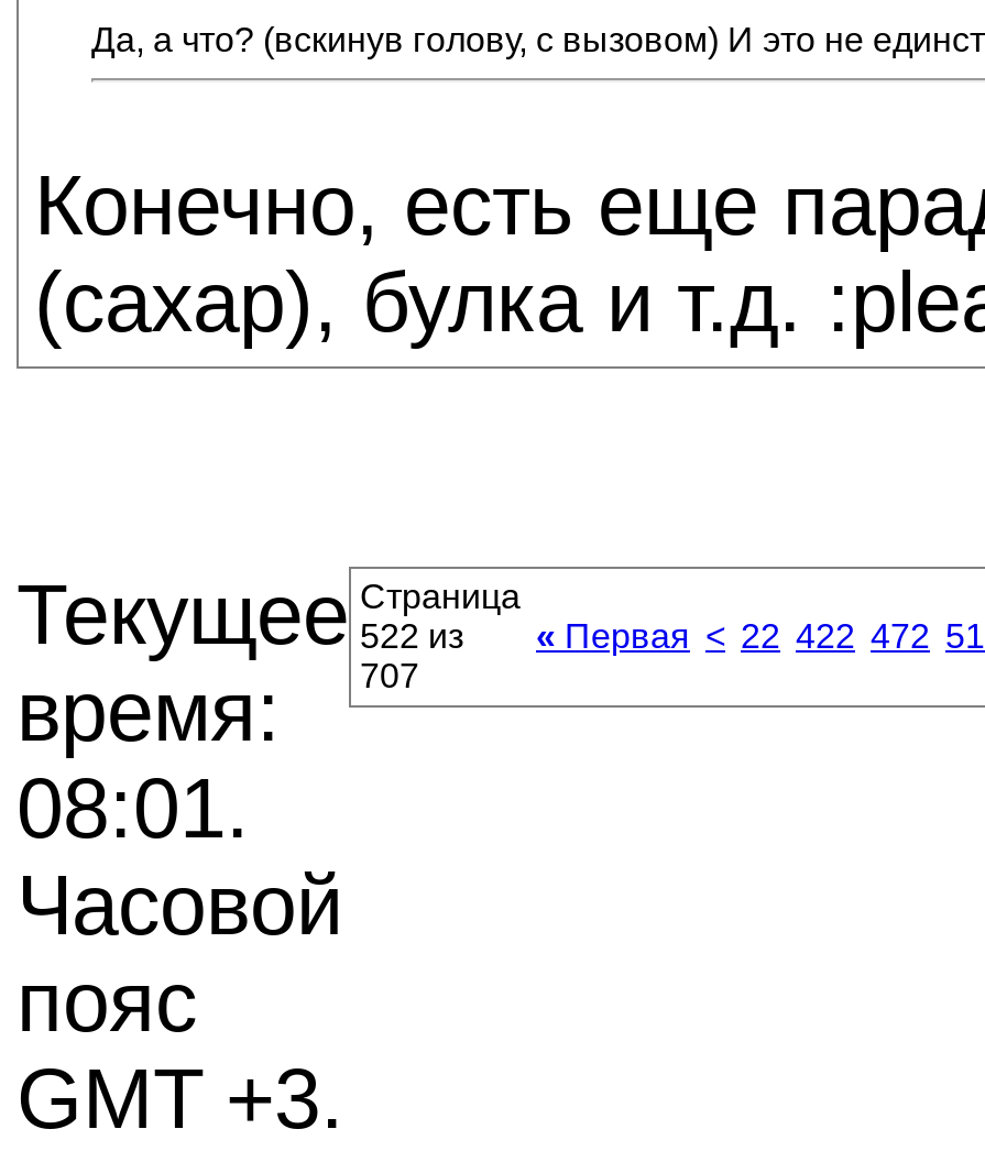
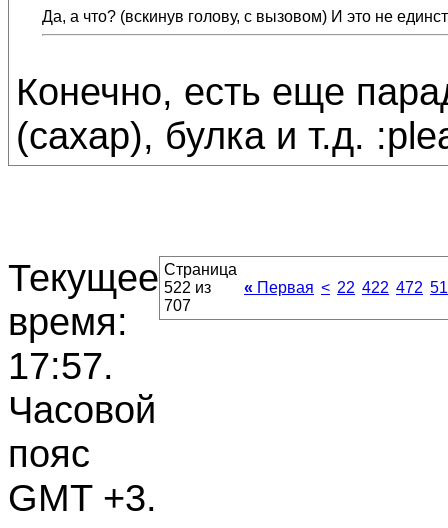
- 08:01.
+ 17:57.
